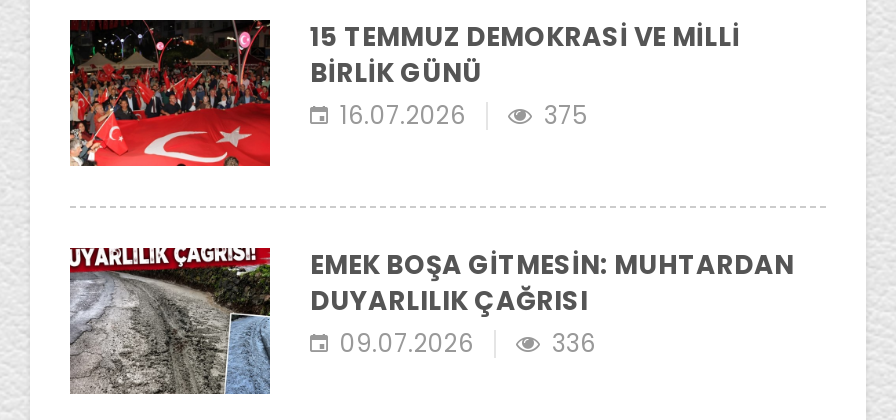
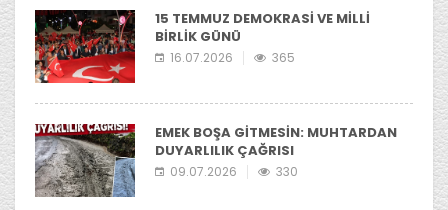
- 375
+ 365

- 336
+ 330
